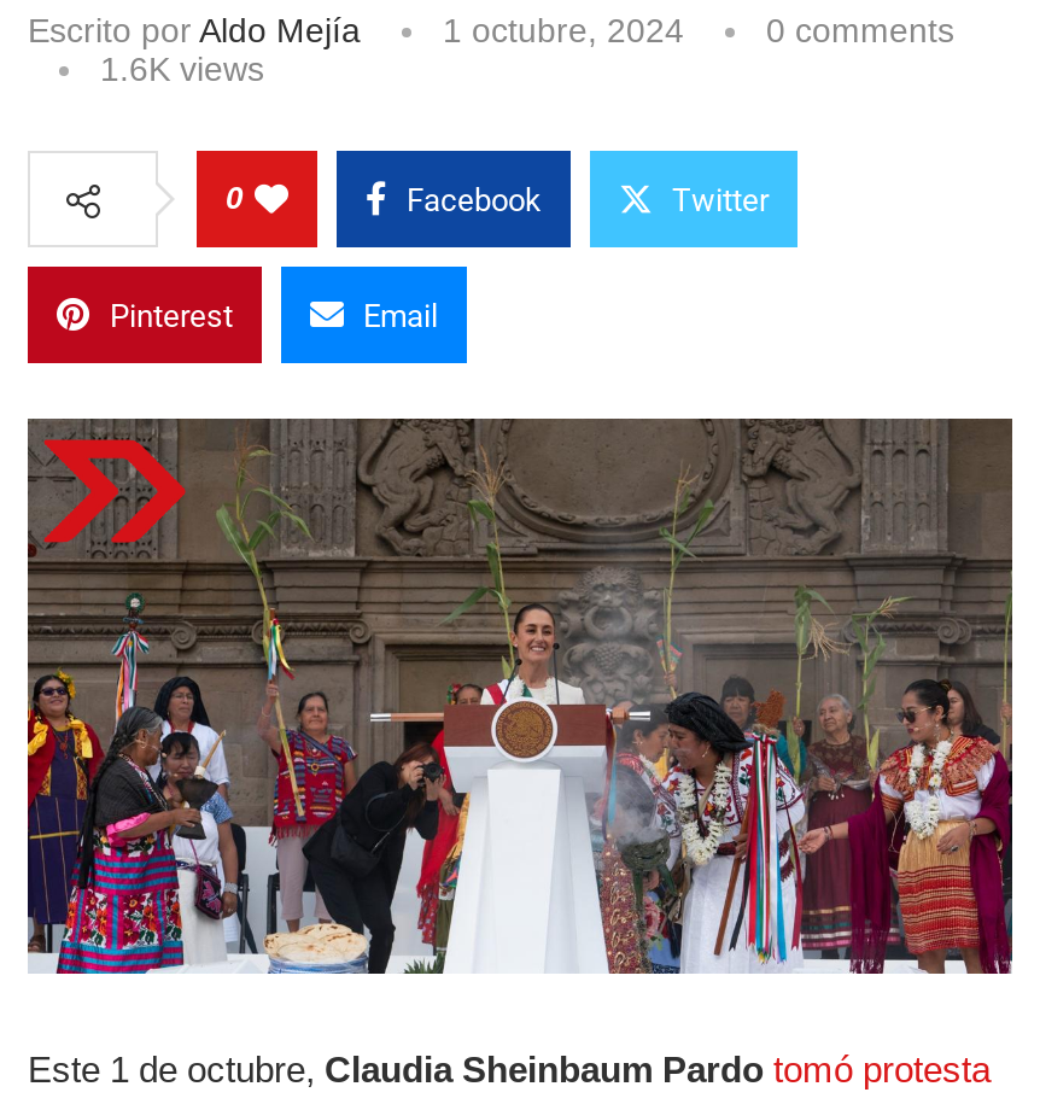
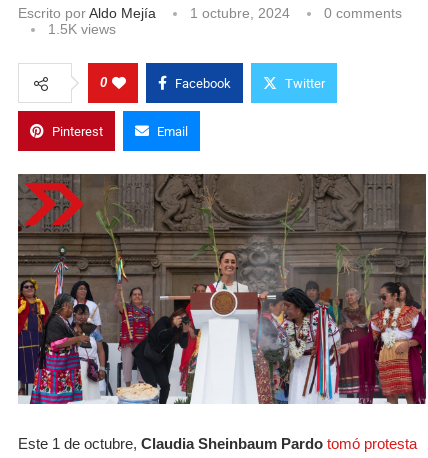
- 1.6K views
+ 1.5K views
